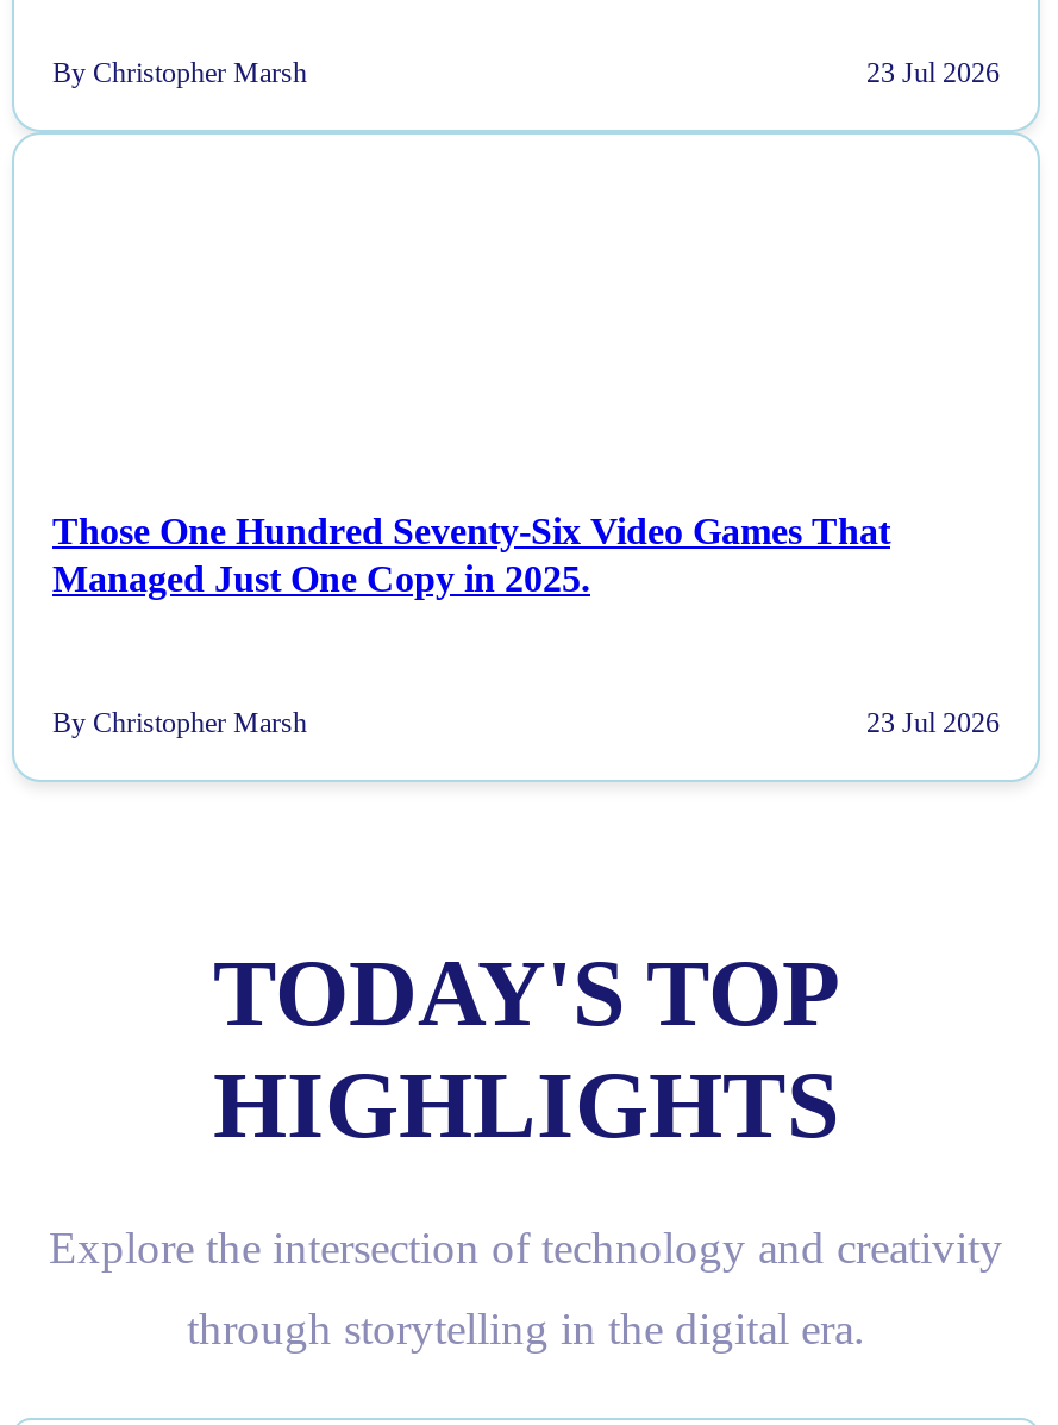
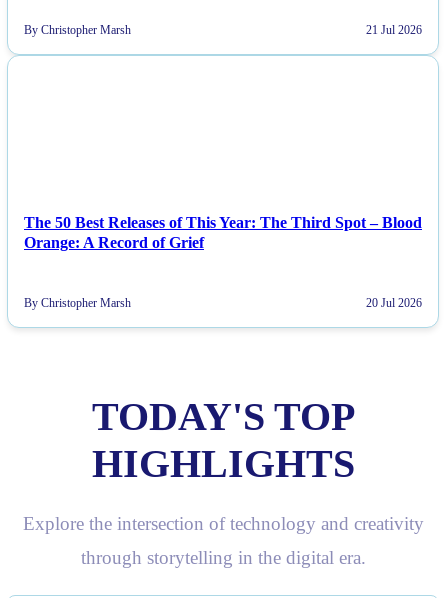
- 23 Jul 2026
+ 21 Jul 2026

- Those One Hundred Seventy-Six Video Games That
- Managed Just One Copy in 2025.
+ The 50 Best Releases of This Year: The Third Spot – Blood
+ Orange: A Record of Grief

- 23 Jul 2026
+ 20 Jul 2026
